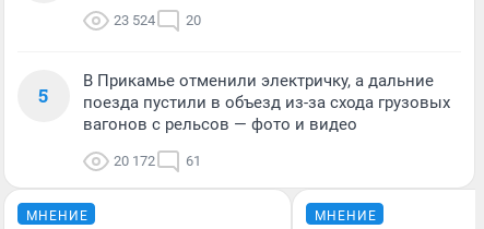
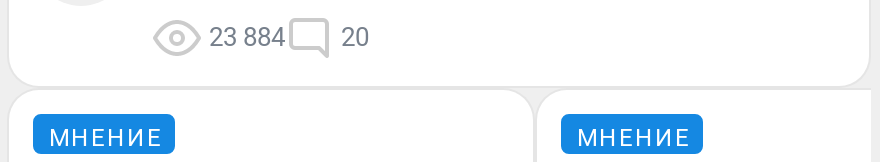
- 23 524 20
+ 23 884 20

- В Прикамье отменили электричку, а дальние
- поезда пустили в объезд из-за схода грузовых
- вагонов с рельсов — фото и видео
- 20 172
- 61

- 5
